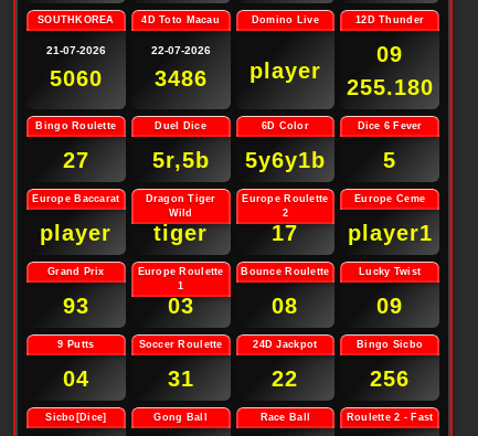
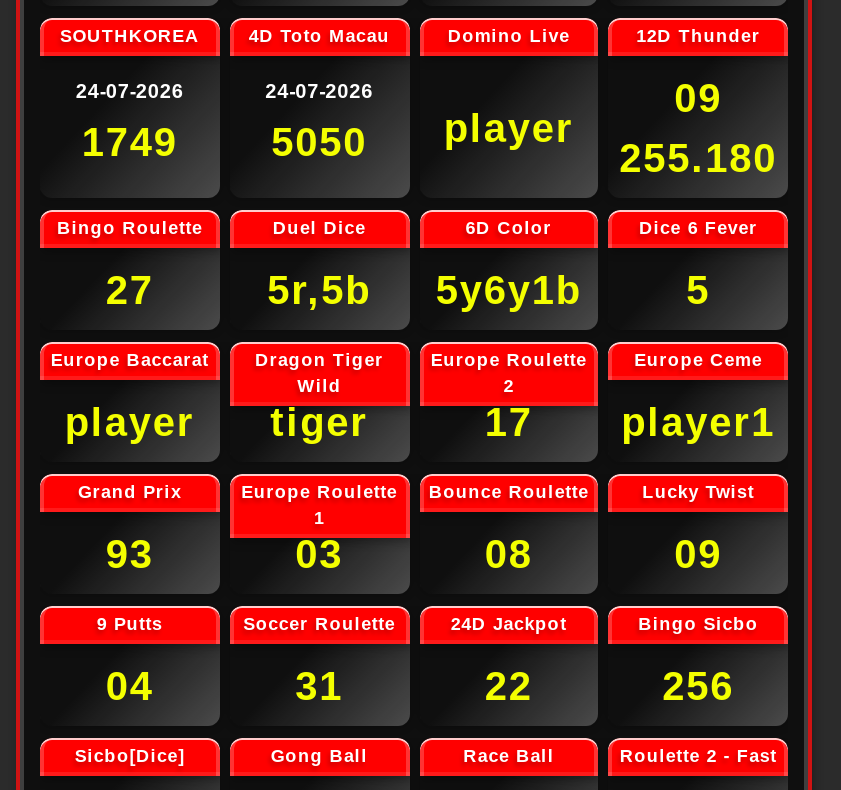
- 21-07-2026
+ 24-07-2026

- 22-07-2026
+ 24-07-2026

- 3486 player
+ 5050 player

- 5060
+ 1749
